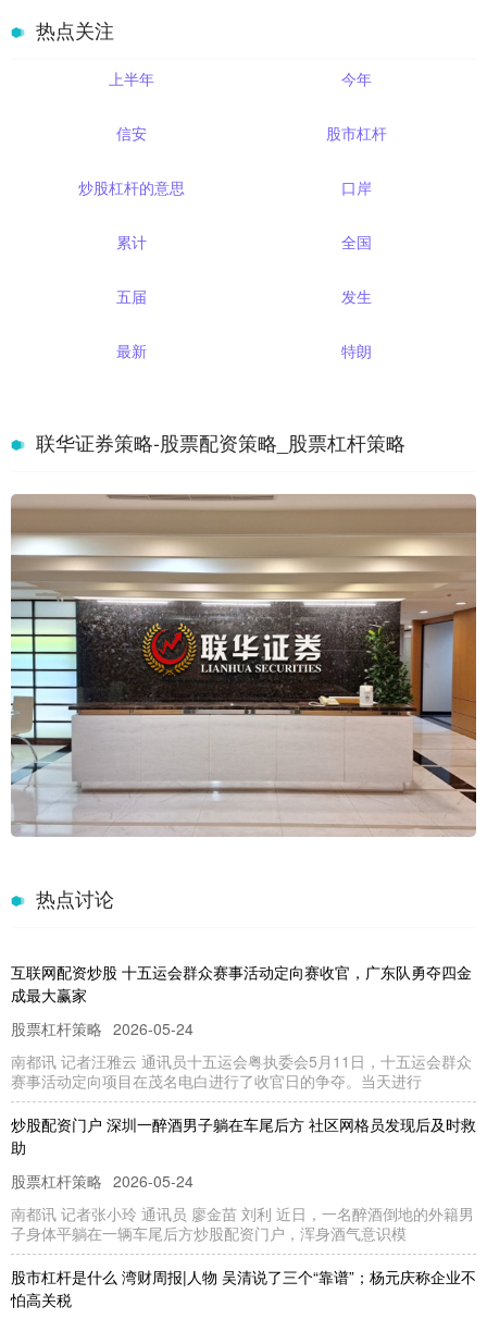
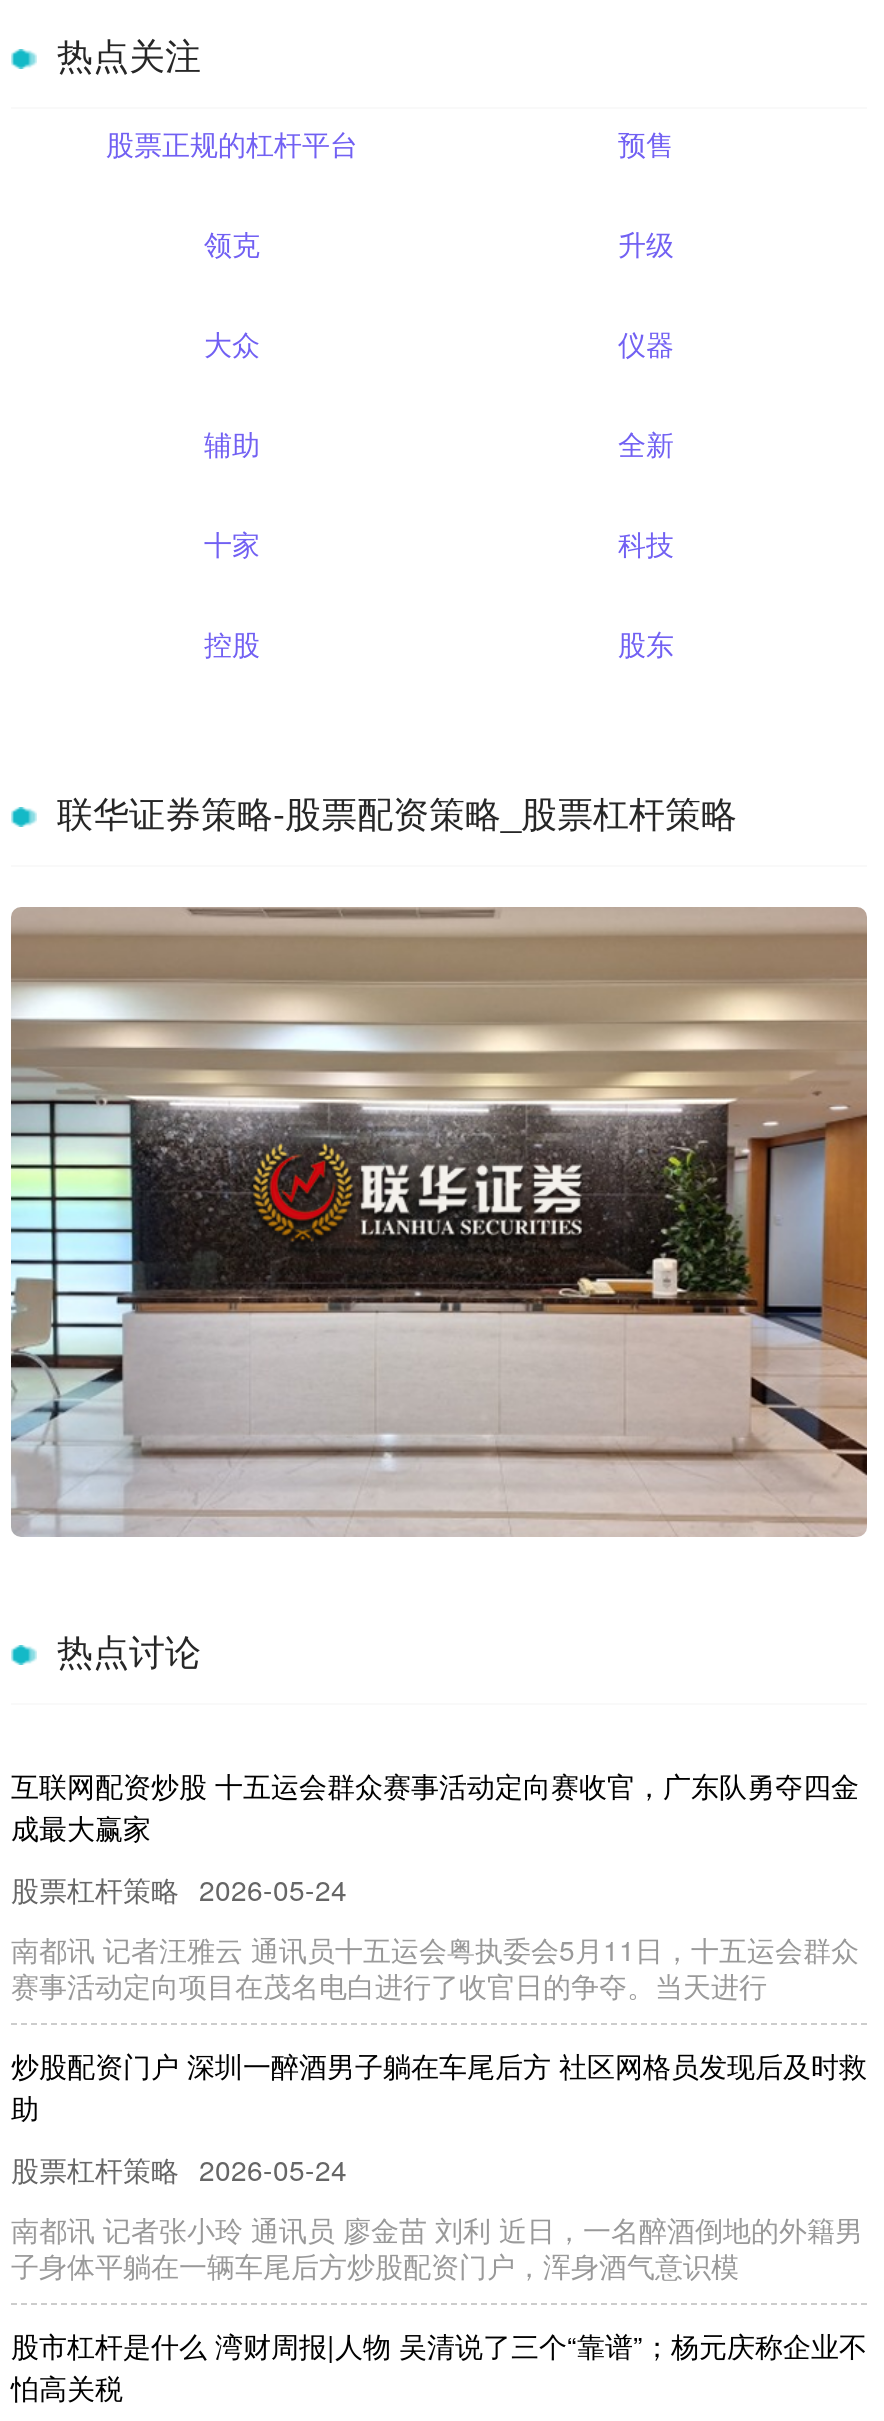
- 上半年
- 今年
+ 股票正规的杠杆平台
+ 预售

- 信安
- 股市杠杆
+ 领克
+ 升级

- 炒股杠杆的意思
- 口岸
+ 大众
+ 仪器

- 累计
- 全国
+ 辅助
+ 全新

- 五届
- 发生
+ 十家
+ 科技

- 最新
- 特朗
+ 控股
+ 股东
